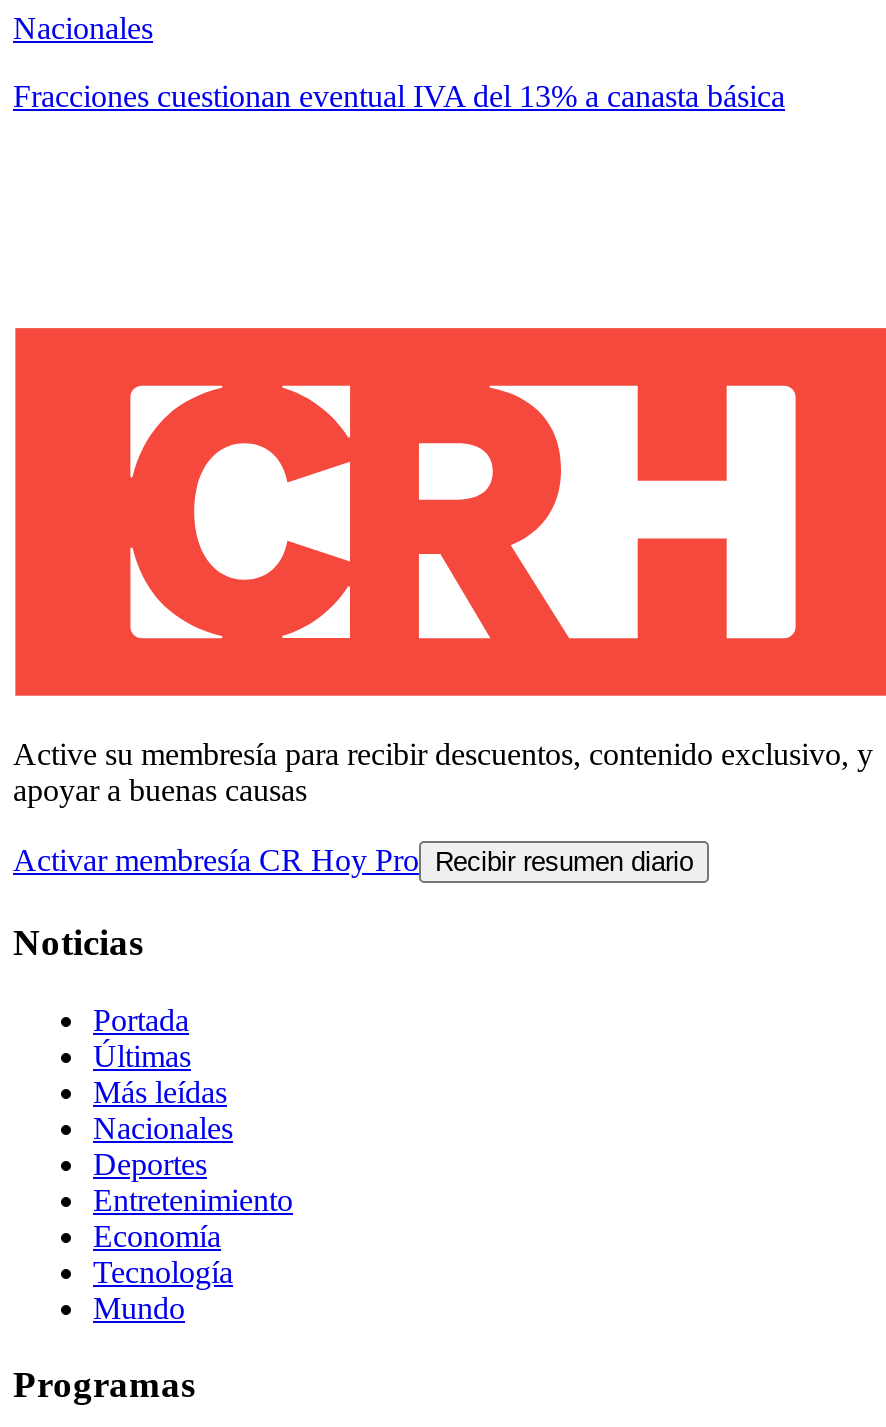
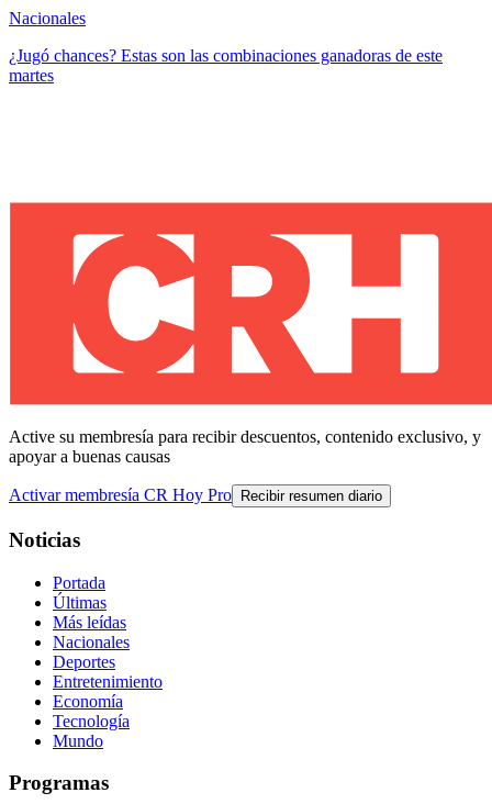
- Fracciones cuestionan eventual IVA del 13% a canasta básica
+ ¿Jugó chances? Estas son las combinaciones ganadoras de este
+ martes
